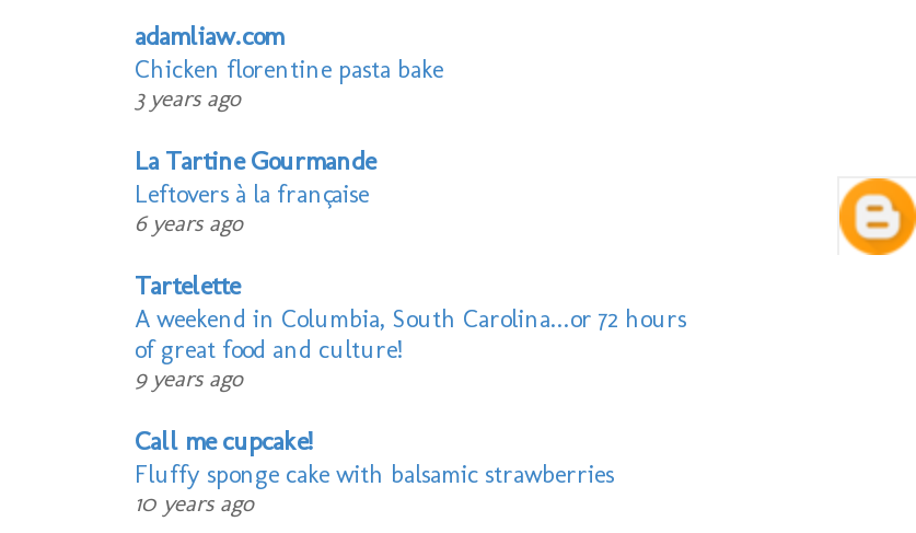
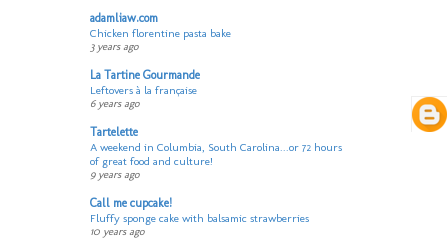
- [image]
+ [image]
